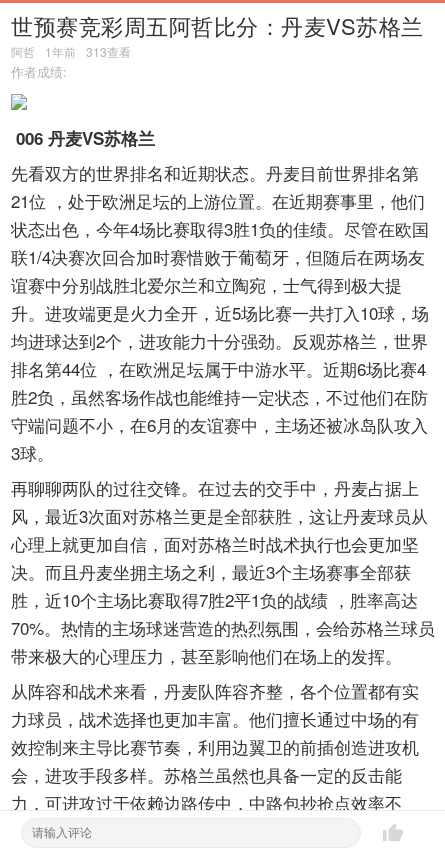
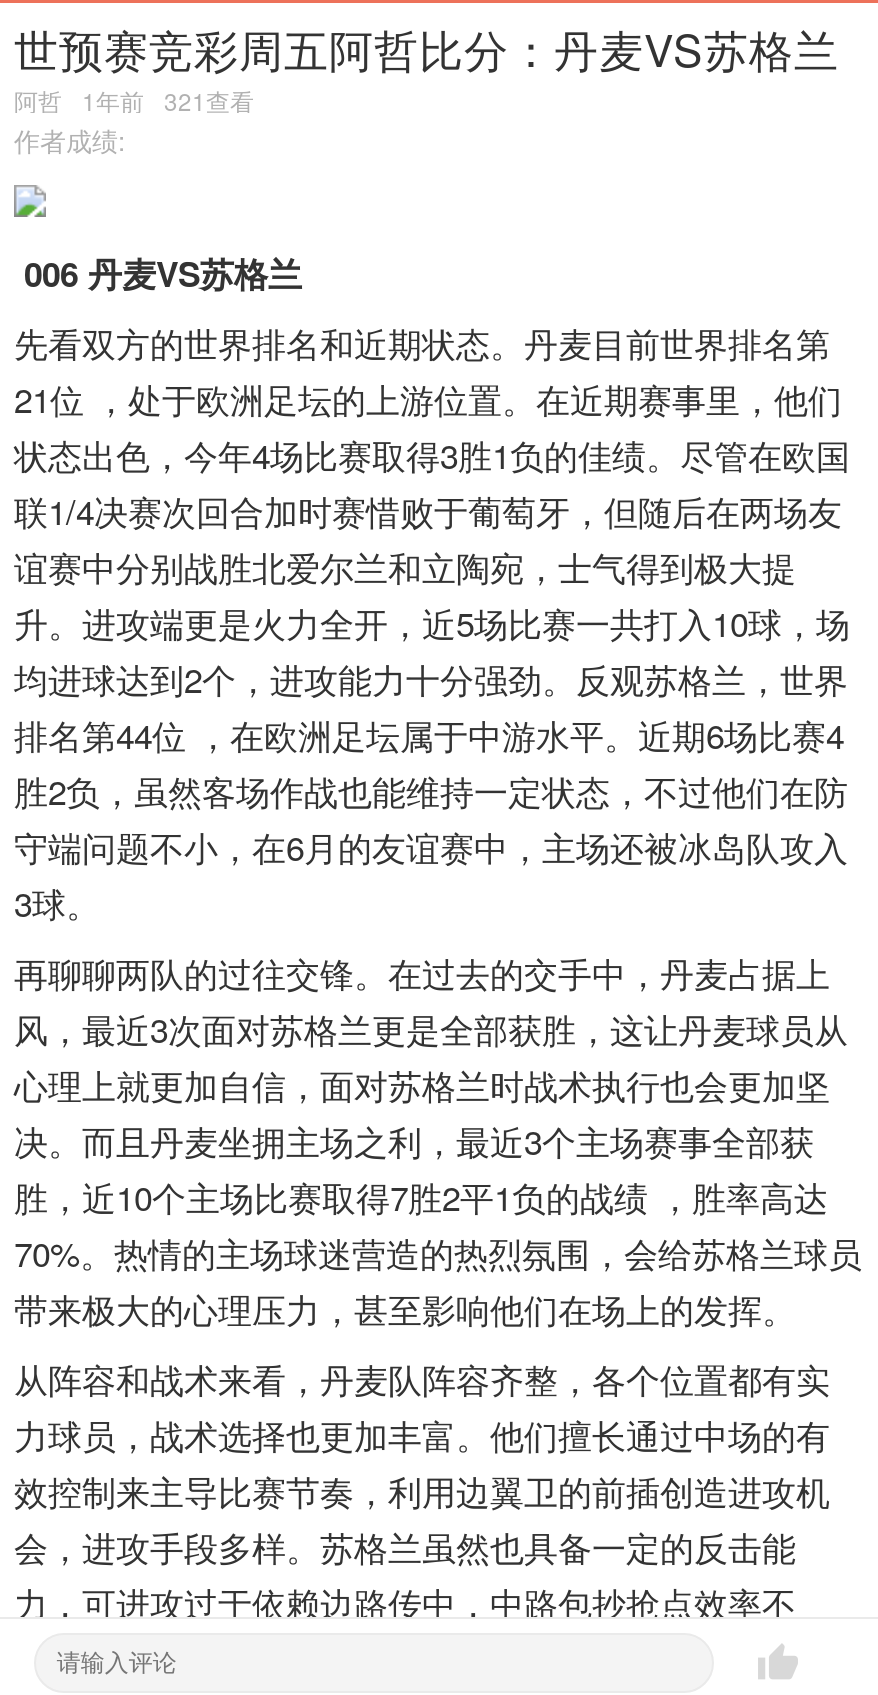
- 阿哲 1年前 313查看
+ 阿哲 1年前 321查看
